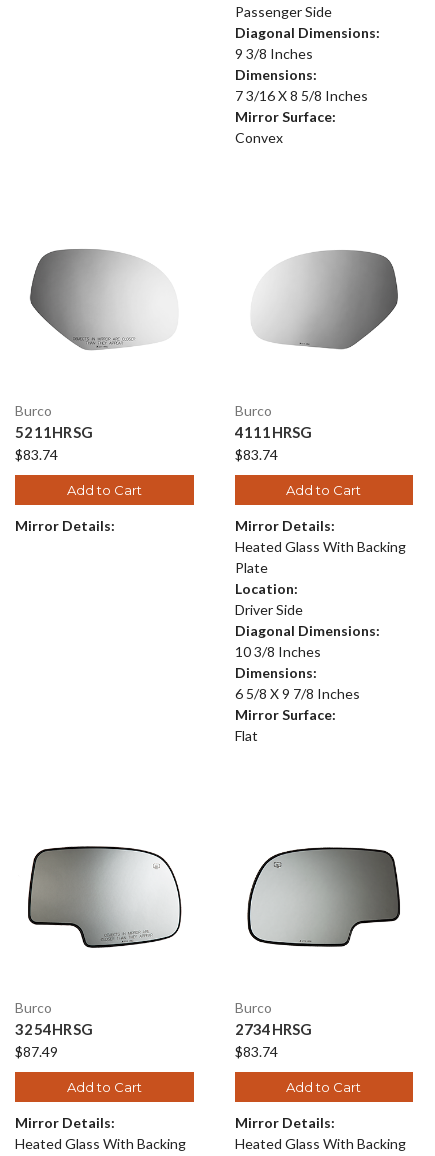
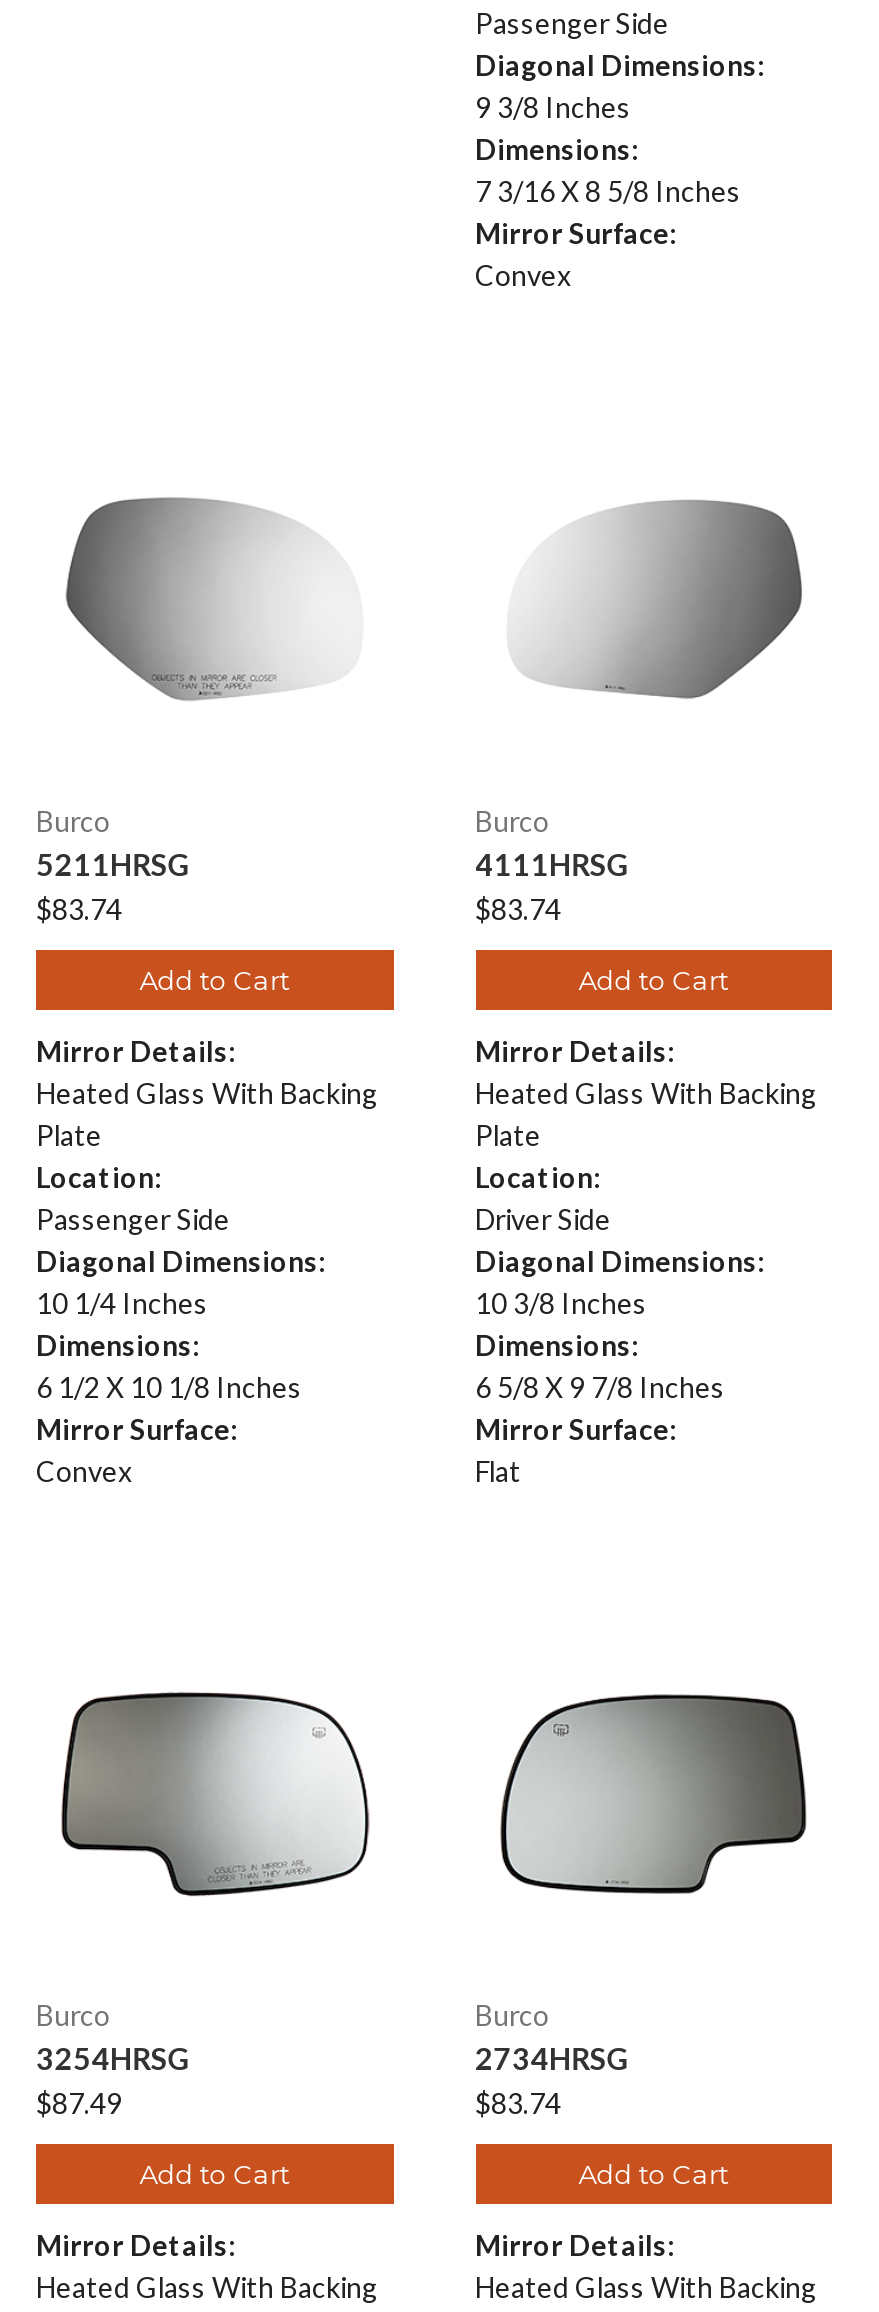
+ Heated Glass With Backing
+ Plate
+ Location:
+ Passenger Side
+ Diagonal Dimensions:
+ 10 1/4 Inches
+ Dimensions:
+ 6 1/2 X 10 1/8 Inches
+ Mirror Surface:
+ Convex
